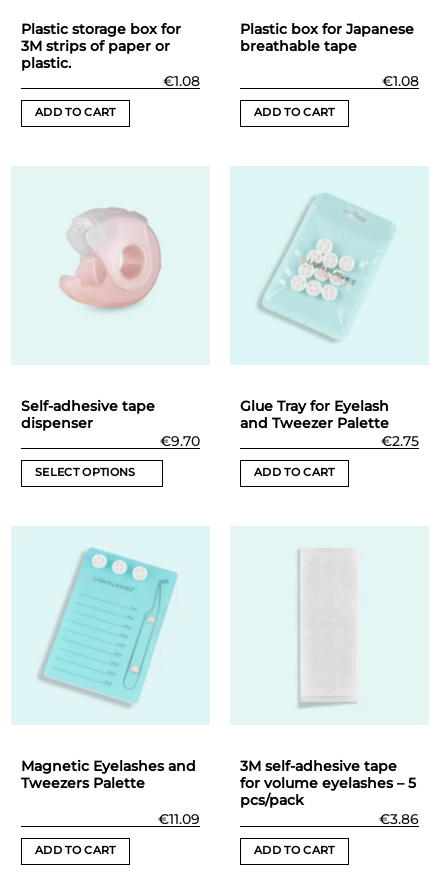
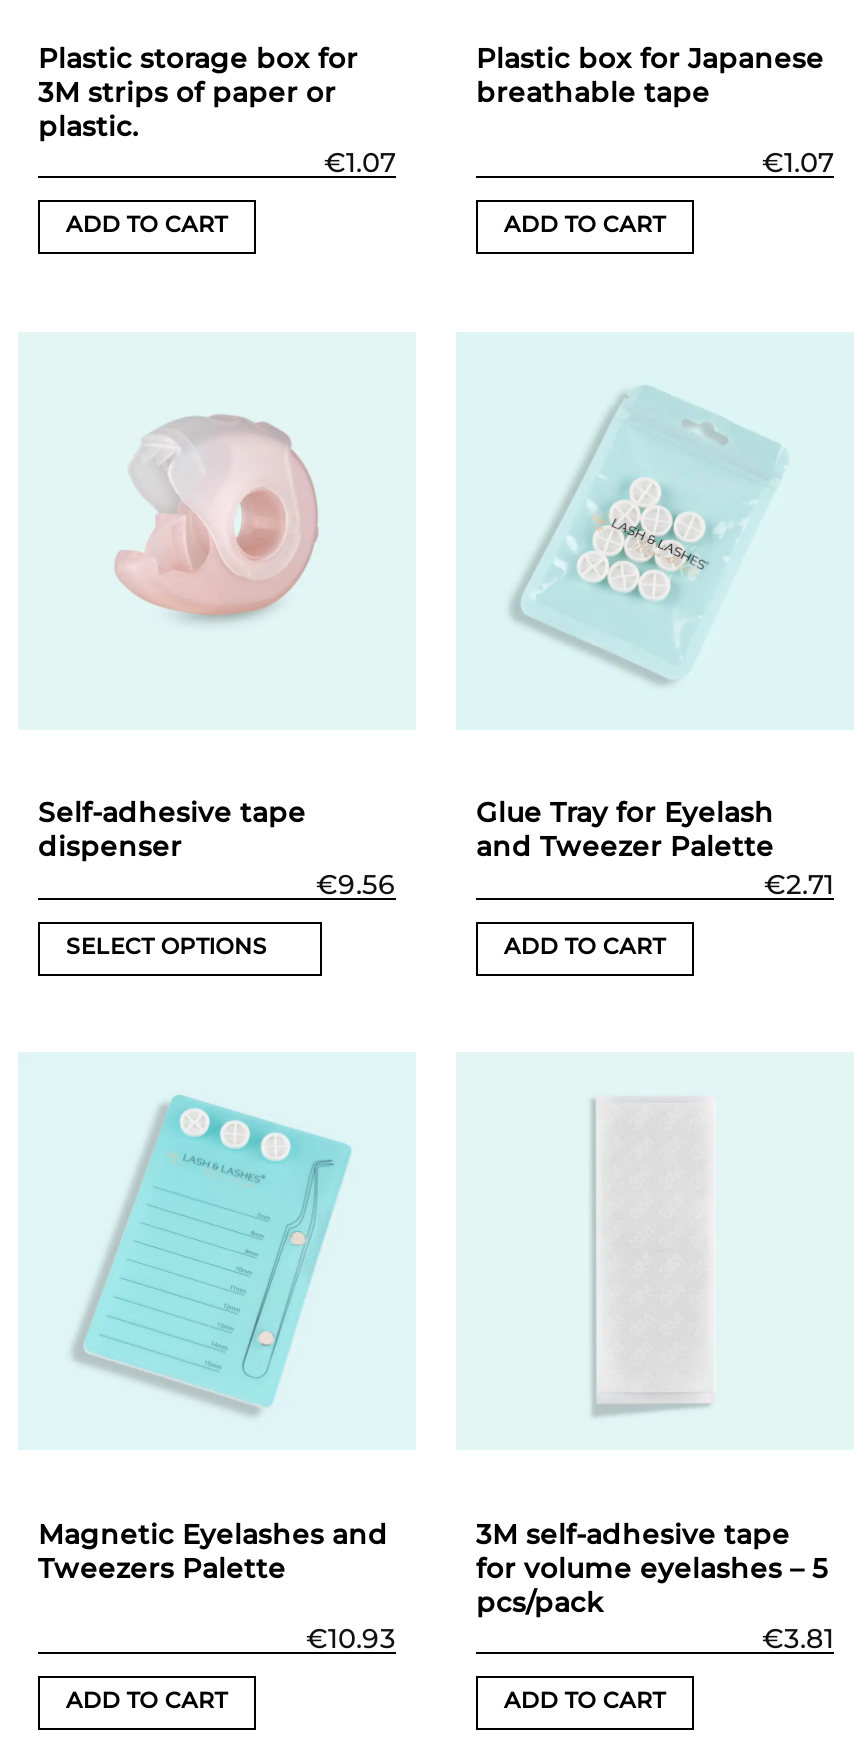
- €1.08
+ €1.07

- €1.08
+ €1.07

- €9.70
+ €9.56

- €2.75
+ €2.71

- €11.09
+ €10.93

- €3.86
+ €3.81
